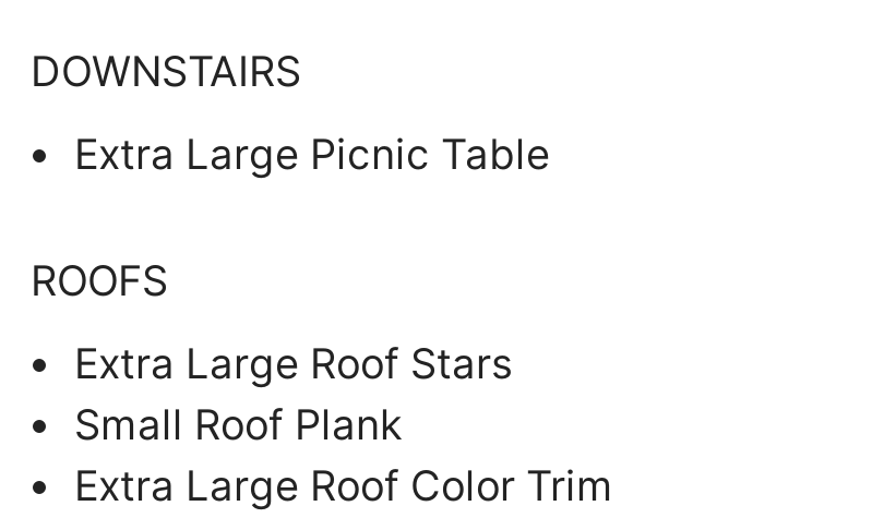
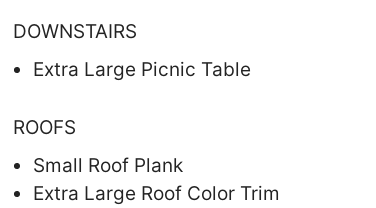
- Extra Large Roof Stars
